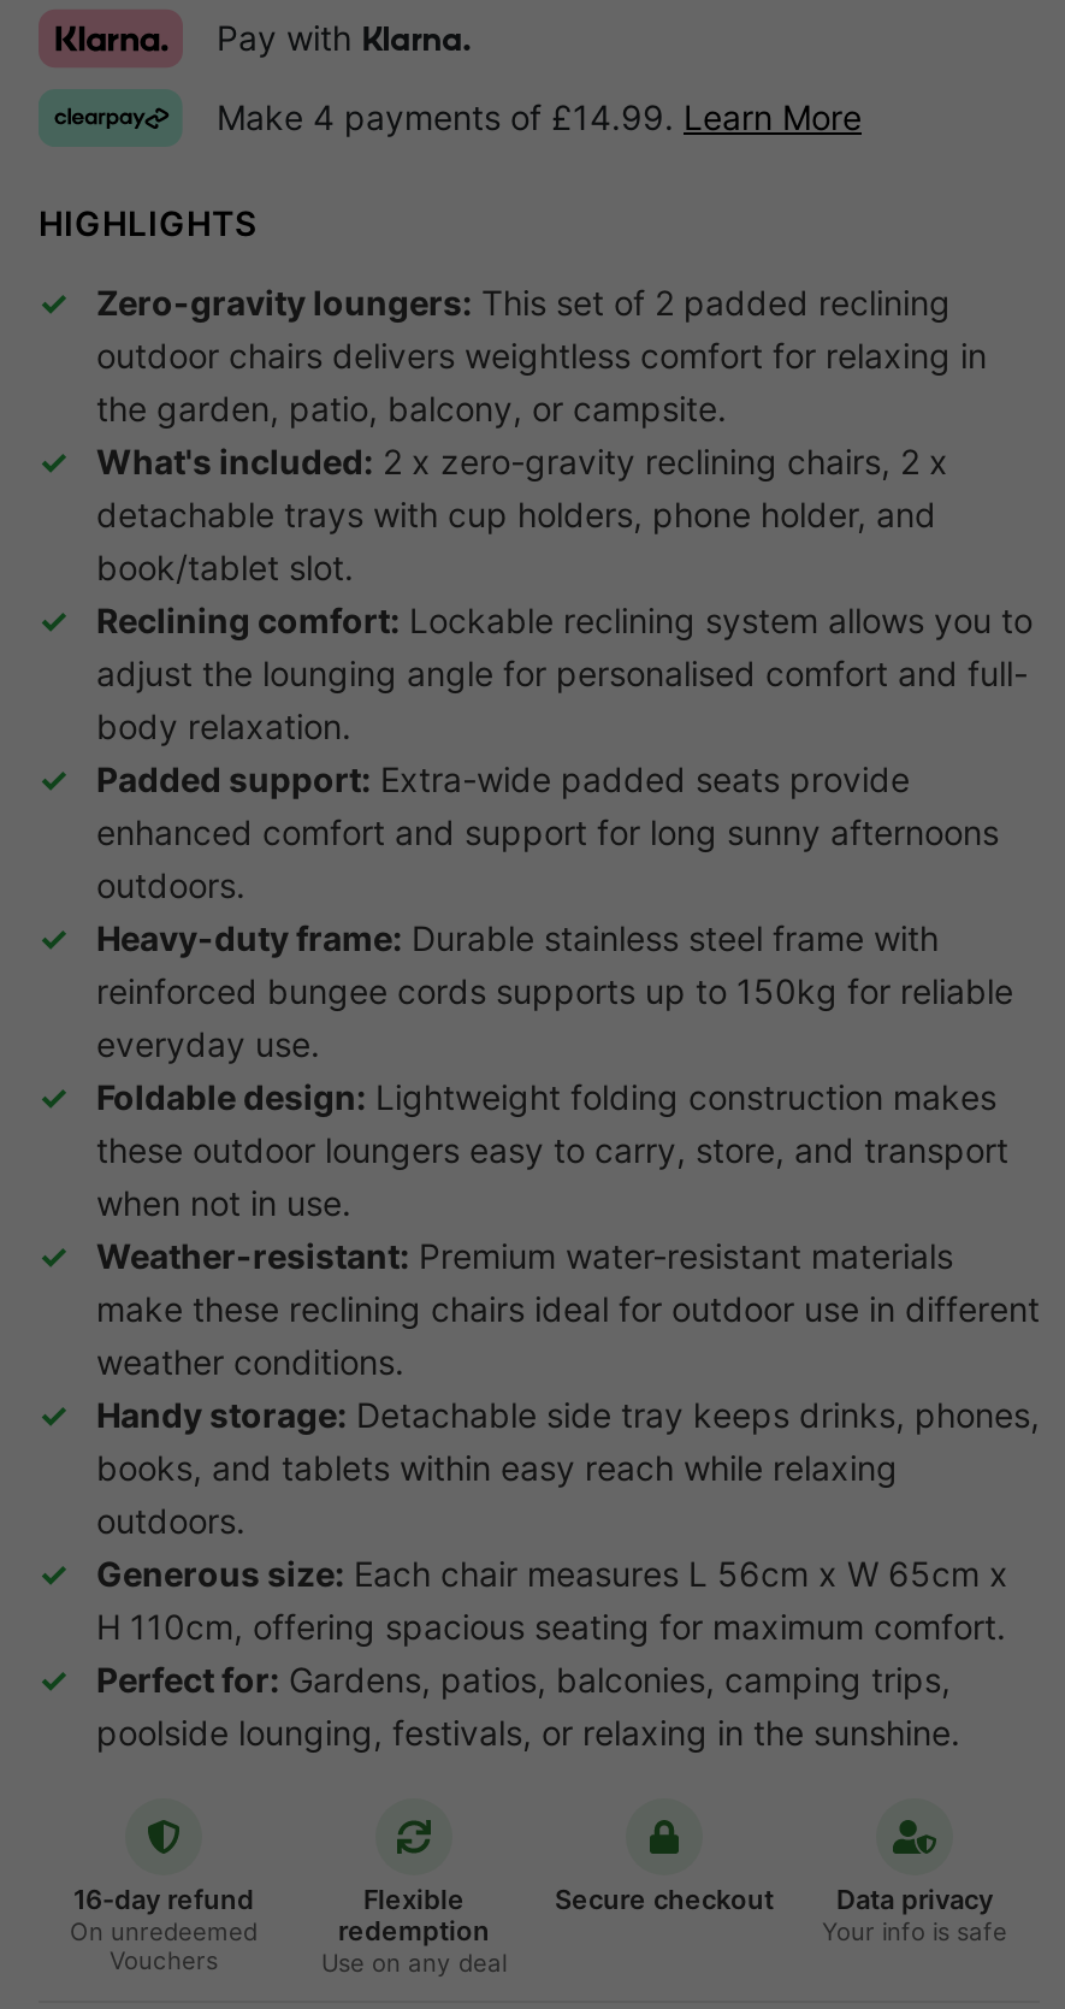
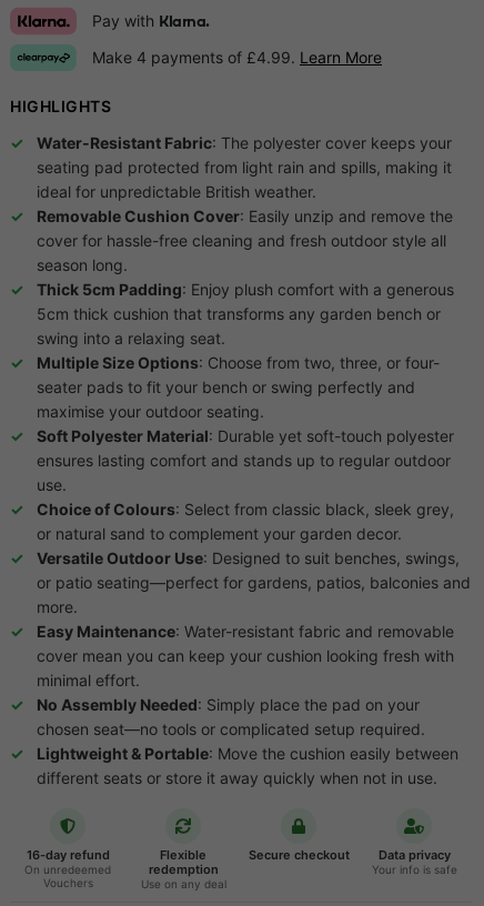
- Make 4 payments of £14.99. Learn More
+ Make 4 payments of £4.99. Learn More

- Zero-gravity loungers: This set of 2 padded reclining
- outdoor chairs delivers weightless comfort for relaxing in
- the garden, patio, balcony, or campsite.
- What's included: 2 x zero-gravity reclining chairs, 2 x
- detachable trays with cup holders, phone holder, and
- book/tablet slot.
- Reclining comfort: Lockable reclining system allows you to
- adjust the lounging angle for personalised comfort and full-
- body relaxation.
- Padded support: Extra-wide padded seats provide
- enhanced comfort and support for long sunny afternoons
- outdoors.
- Heavy-duty frame: Durable stainless steel frame with
- reinforced bungee cords supports up to 150kg for reliable
- everyday use.
- Foldable design: Lightweight folding construction makes
- these outdoor loungers easy to carry, store, and transport
- when not in use.
- Weather-resistant: Premium water-resistant materials
- make these reclining chairs ideal for outdoor use in different
- weather conditions.
- Handy storage: Detachable side tray keeps drinks, phones,
- books, and tablets within easy reach while relaxing
- outdoors.
- Generous size: Each chair measures L 56cm x W 65cm x
- H 110cm, offering spacious seating for maximum comfort.
- Perfect for: Gardens, patios, balconies, camping trips,
- poolside lounging, festivals, or relaxing in the sunshine.
+ Water-Resistant Fabric: The polyester cover keeps your
+ seating pad protected from light rain and spills, making it
+ ideal for unpredictable British weather.
+ Removable Cushion Cover: Easily unzip and remove the
+ cover for hassle-free cleaning and fresh outdoor style all
+ season long.
+ Thick 5cm Padding: Enjoy plush comfort with a generous
+ 5cm thick cushion that transforms any garden bench or
+ swing into a relaxing seat.
+ Multiple Size Options: Choose from two, three, or four-
+ seater pads to fit your bench or swing perfectly and
+ maximise your outdoor seating.
+ Soft Polyester Material: Durable yet soft-touch polyester
+ ensures lasting comfort and stands up to regular outdoor
+ use.
+ Choice of Colours: Select from classic black, sleek grey,
+ or natural sand to complement your garden decor.
+ Versatile Outdoor Use: Designed to suit benches, swings,
+ or patio seating—perfect for gardens, patios, balconies and
+ more.
+ Easy Maintenance: Water-resistant fabric and removable
+ cover mean you can keep your cushion looking fresh with
+ minimal effort.
+ No Assembly Needed: Simply place the pad on your
+ chosen seat—no tools or complicated setup required.
+ Lightweight & Portable: Move the cushion easily between
+ different seats or store it away quickly when not in use.
